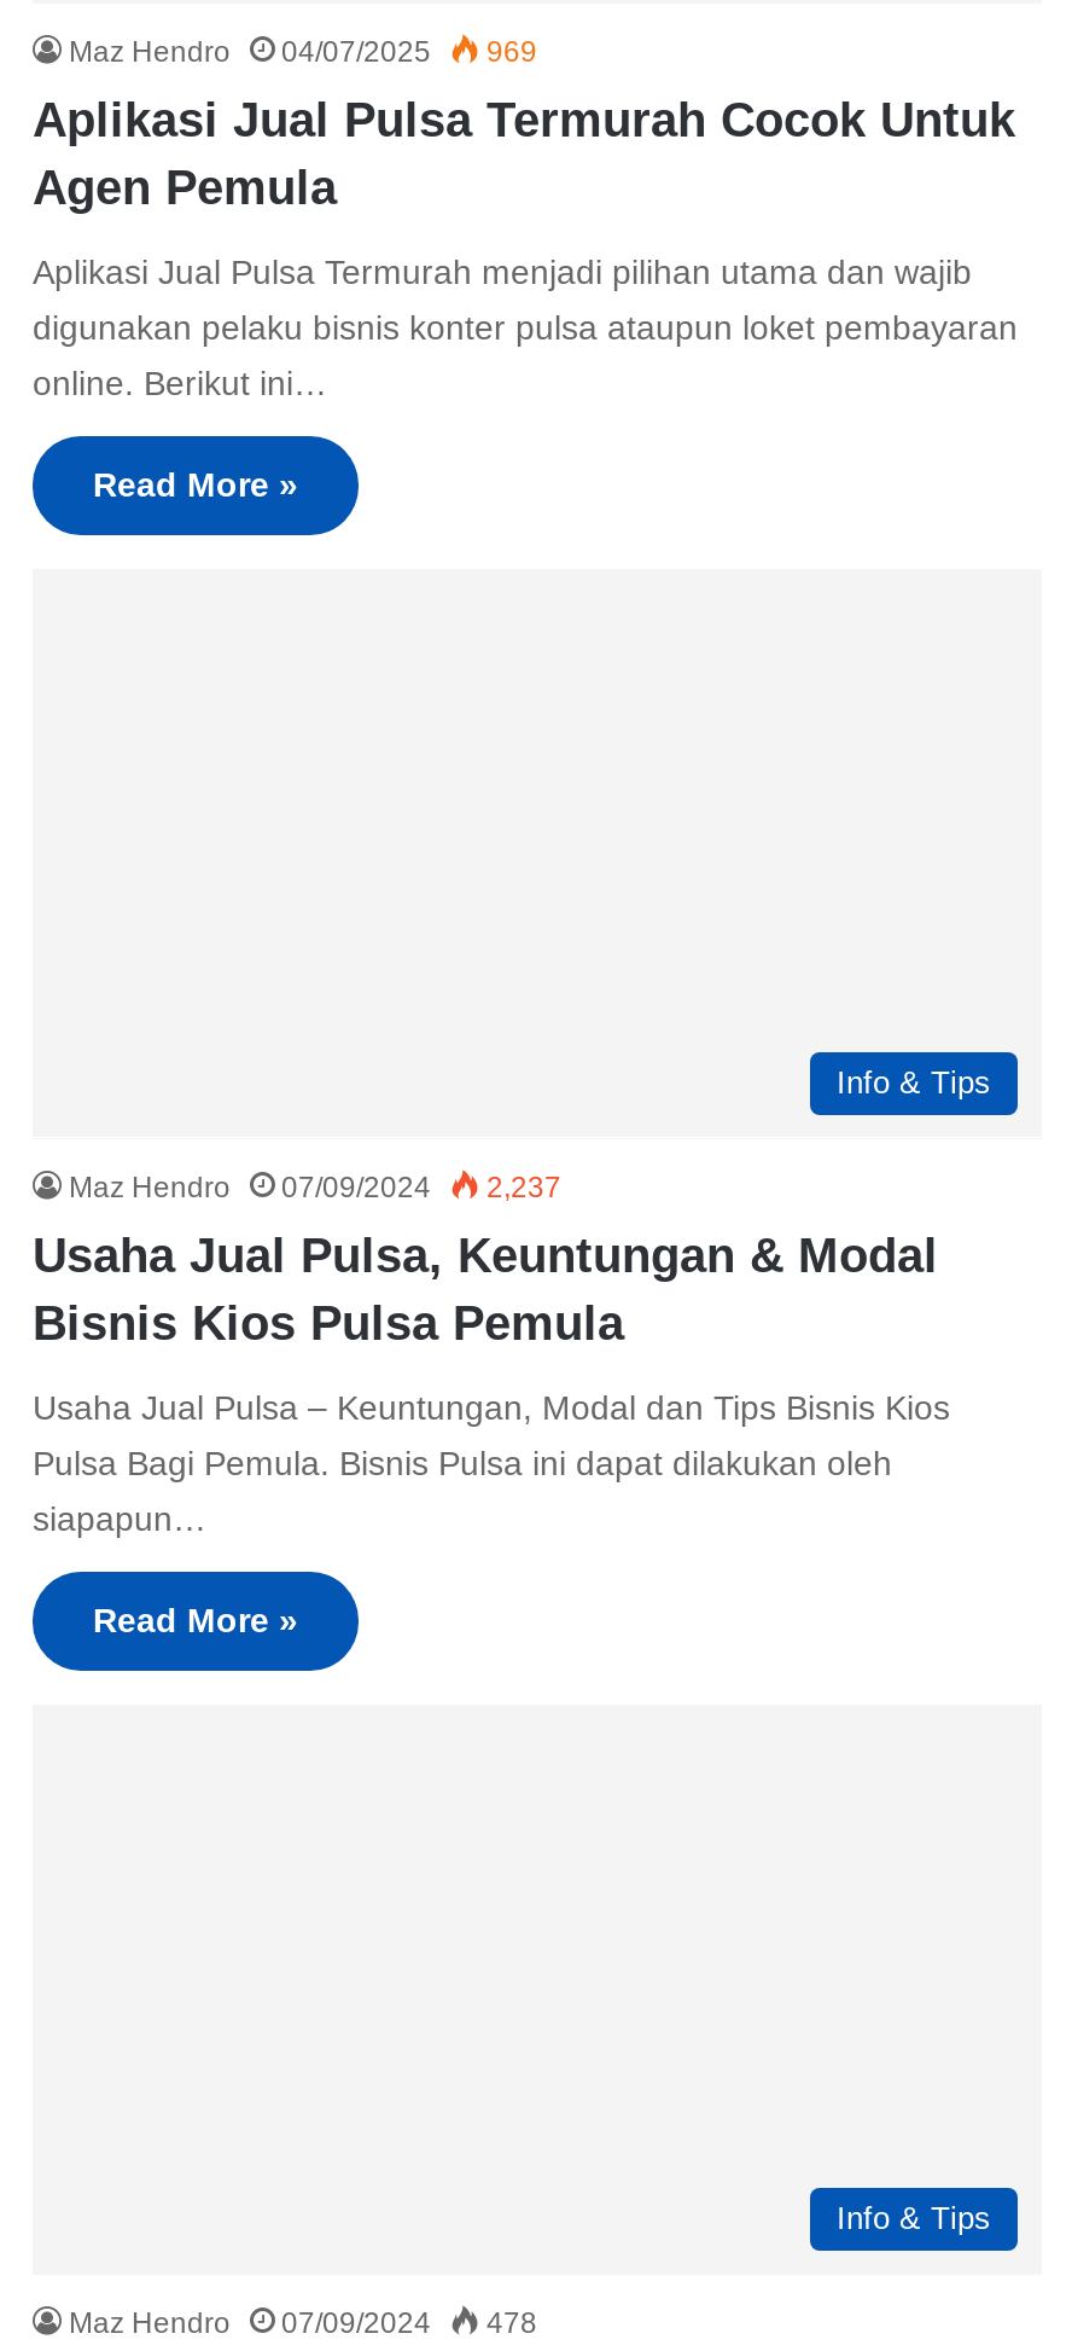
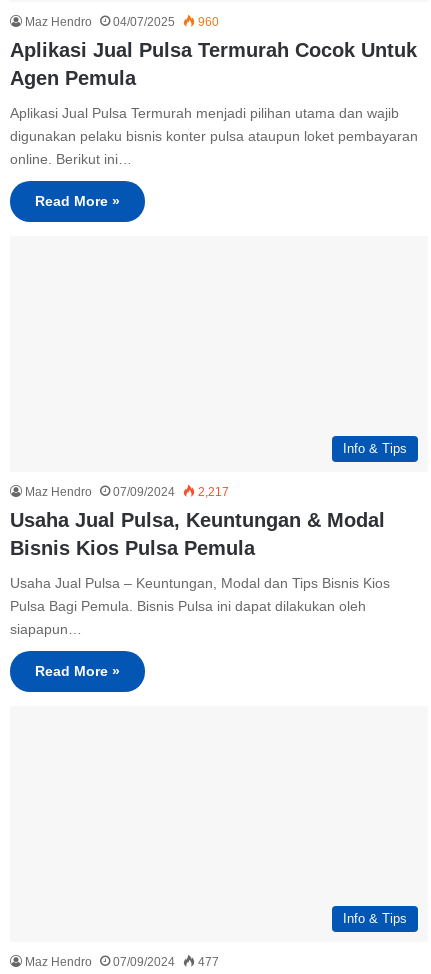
- Maz Hendro 04/07/2025 969
+ Maz Hendro 04/07/2025 960

- Maz Hendro 07/09/2024 2,237
+ Maz Hendro 07/09/2024 2,217

- Maz Hendro 07/09/2024 478
+ Maz Hendro 07/09/2024 477
